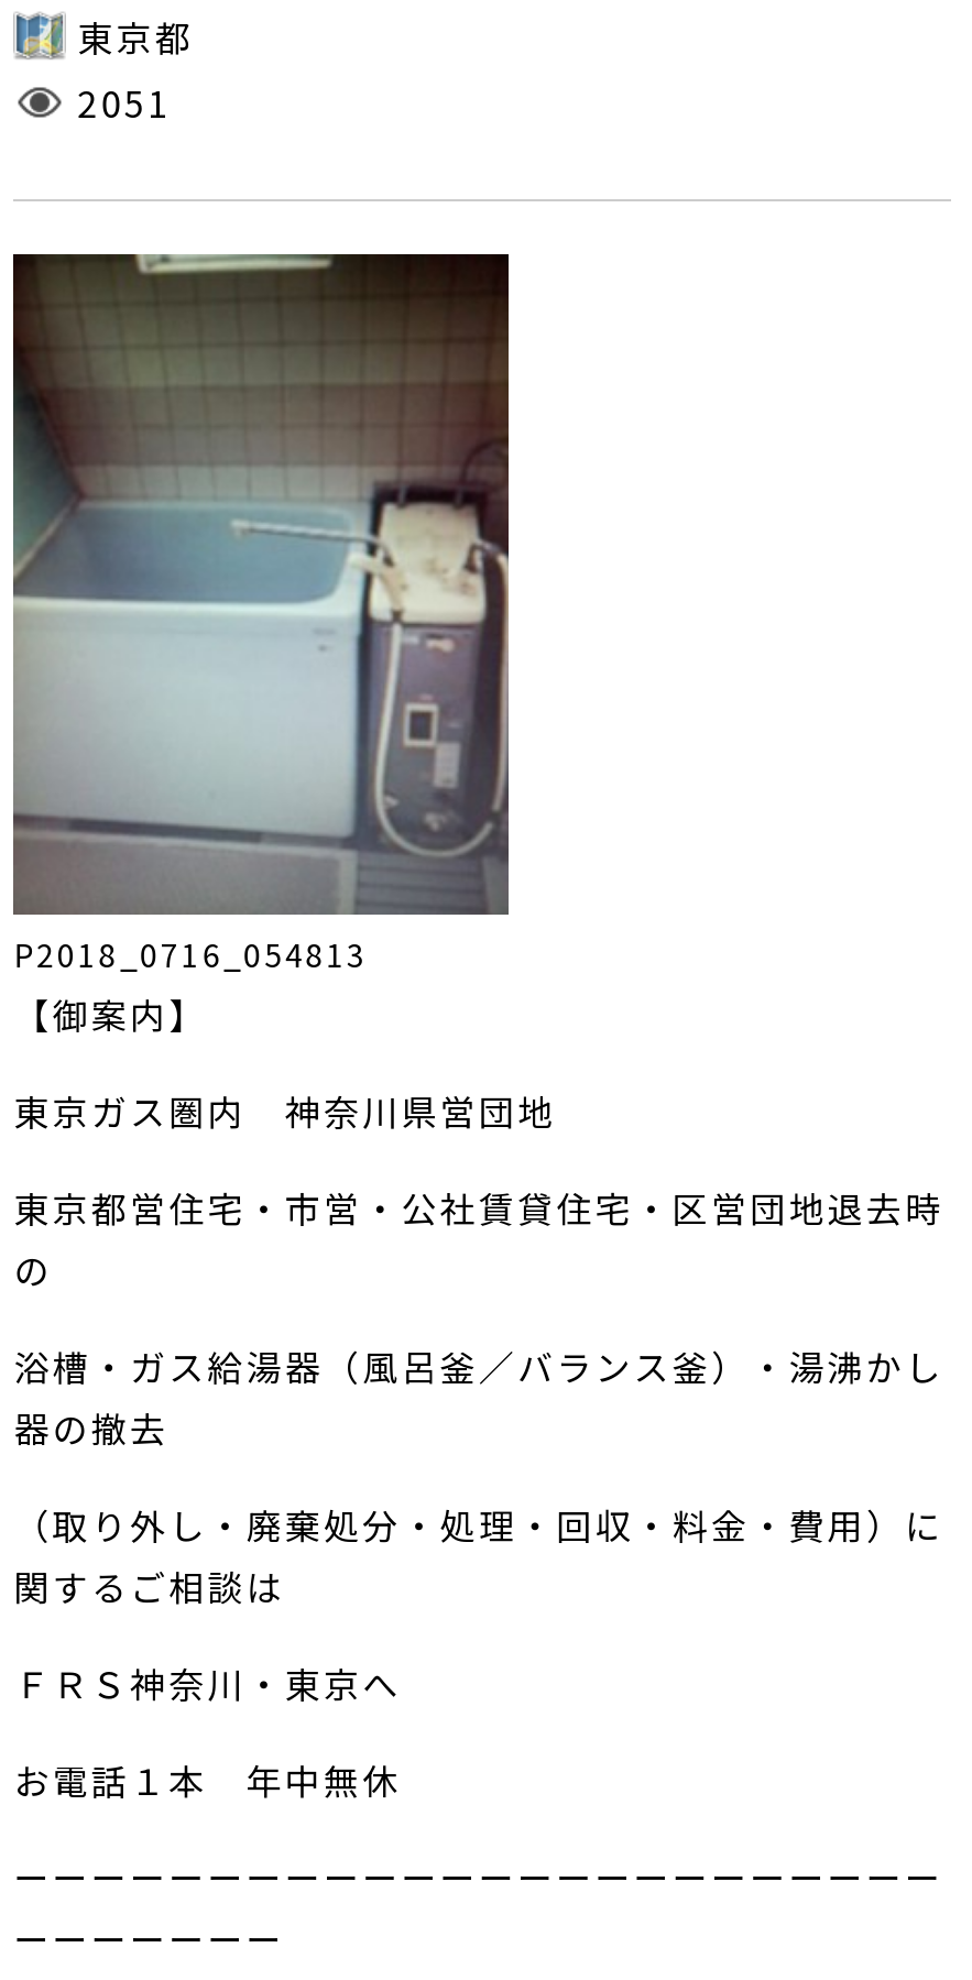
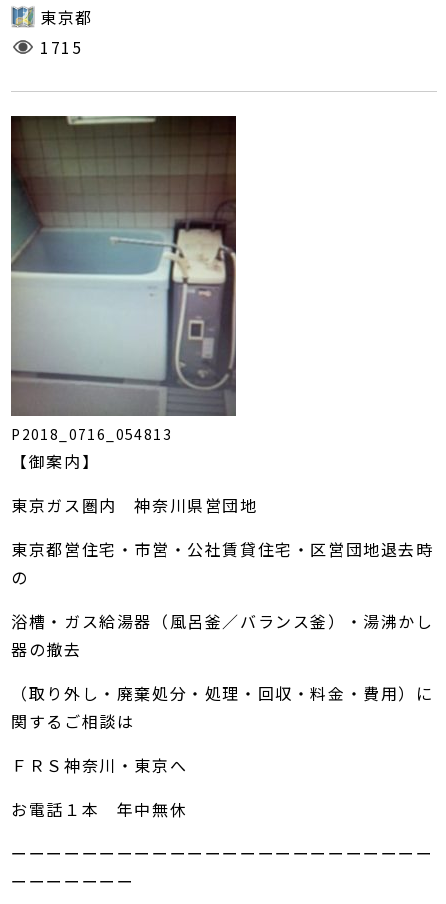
- 2051
+ 1715
